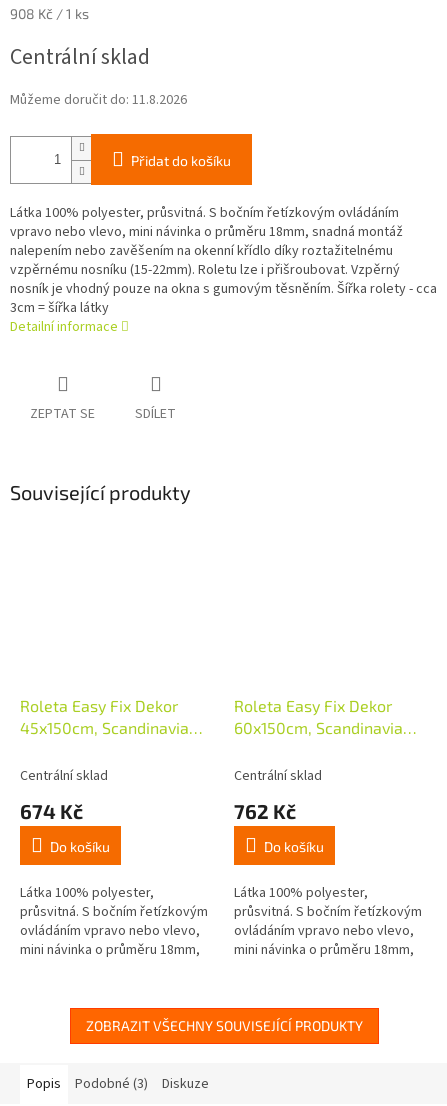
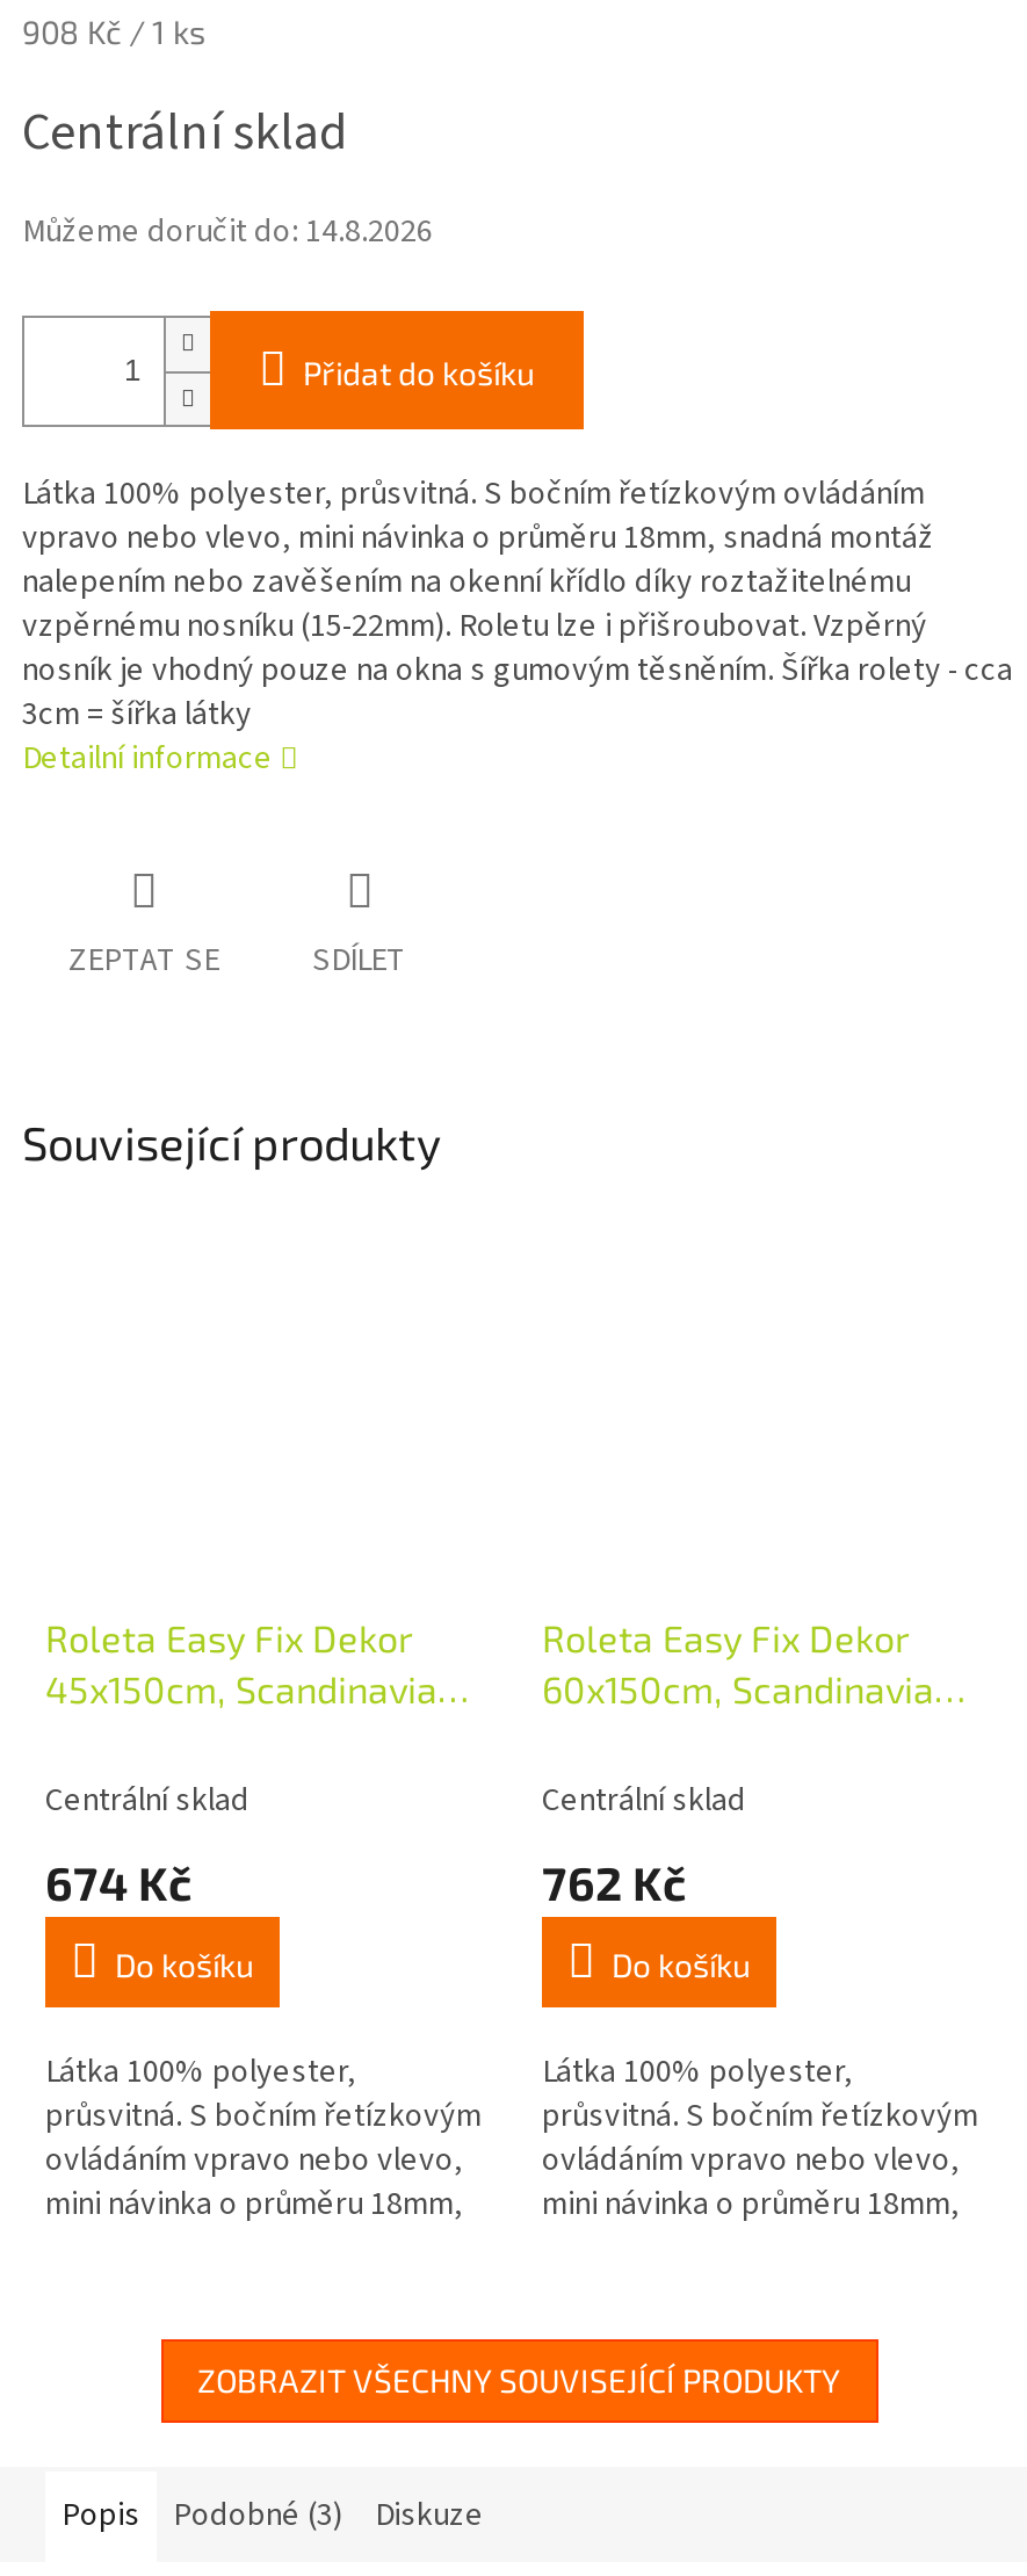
- Můžeme doručit do: 11.8.2026
+ Můžeme doručit do: 14.8.2026
